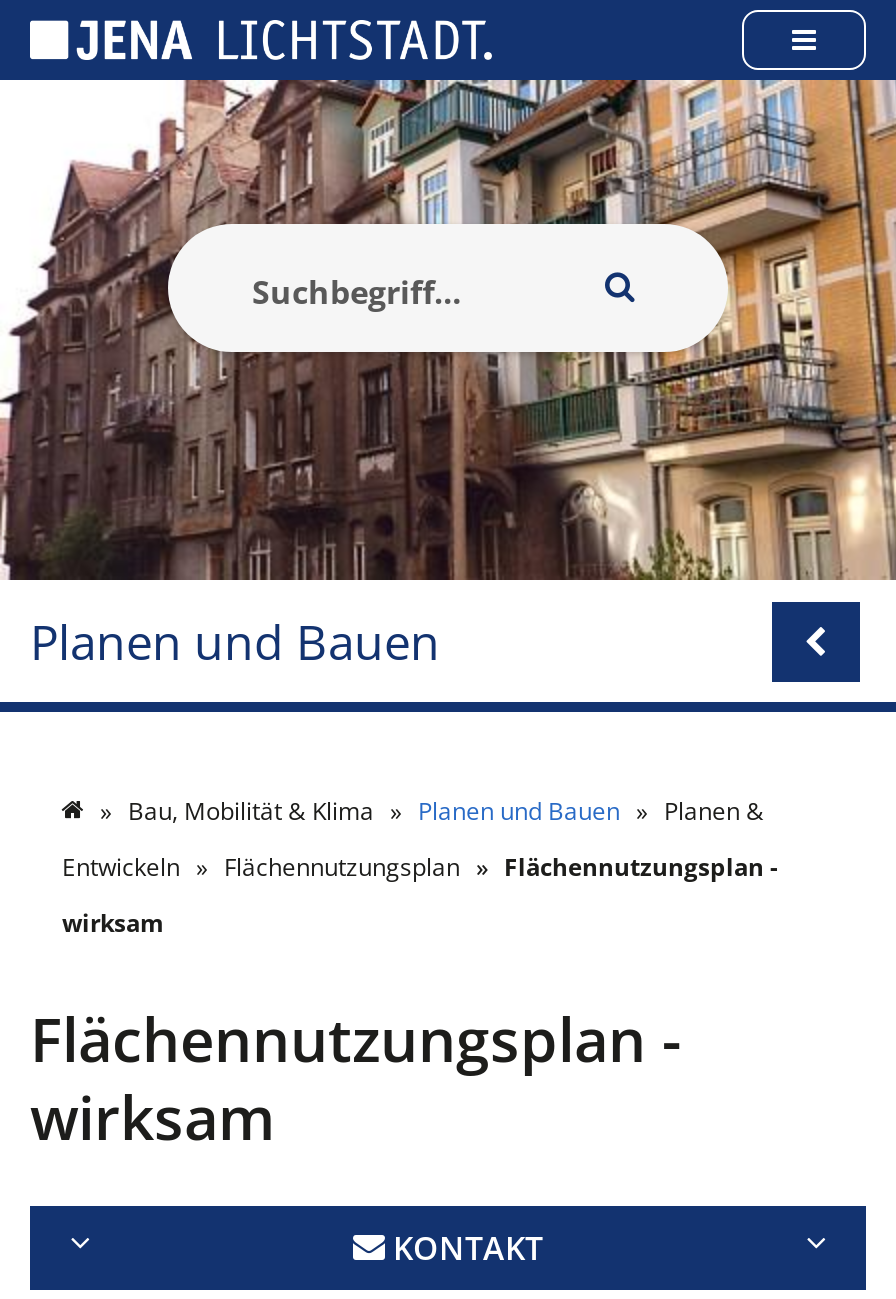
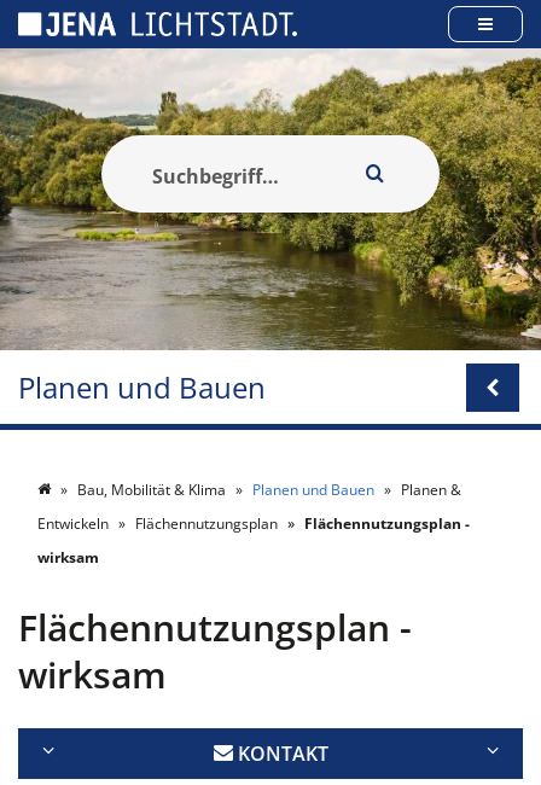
- [image]
+ [image]
